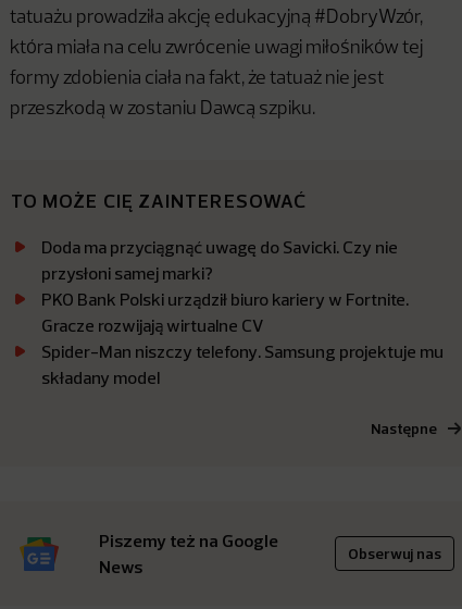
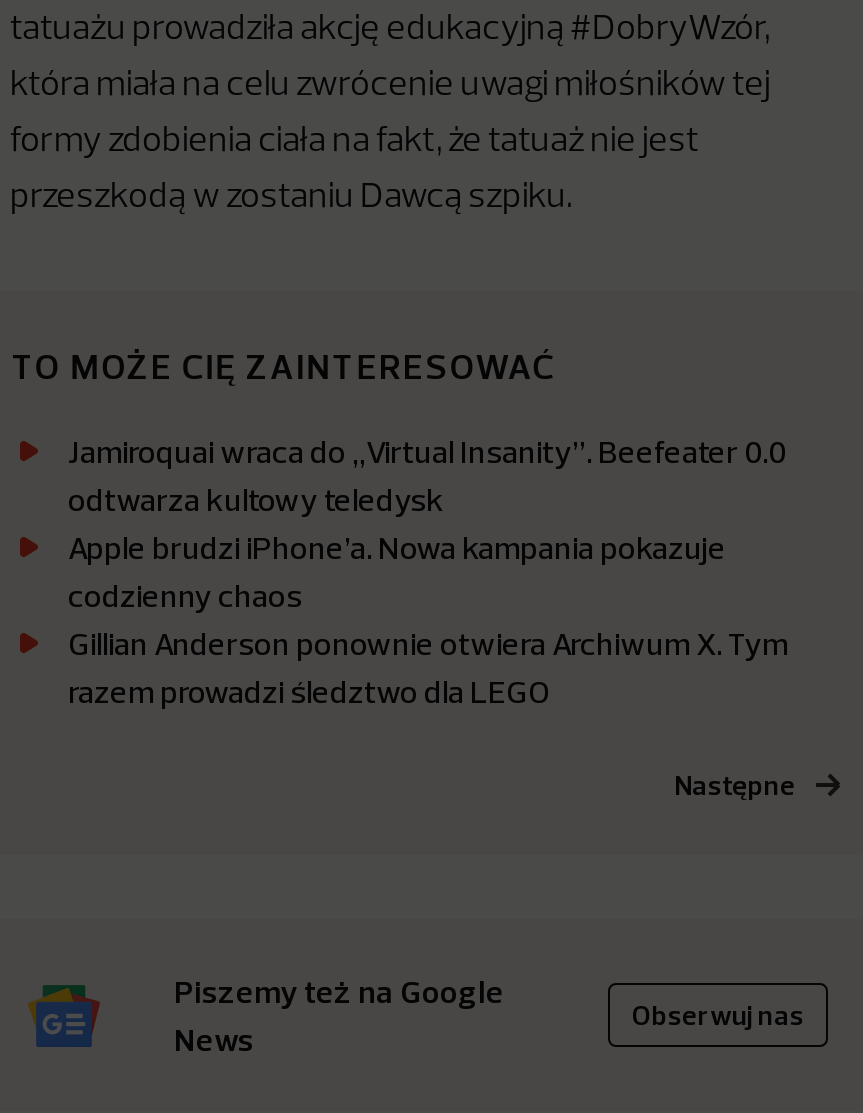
- Doda ma przyciągnąć uwagę do Savicki. Czy nie
- przysłoni samej marki?
- PKO Bank Polski urządził biuro kariery w Fortnite.
- Gracze rozwijają wirtualne CV
- Spider-Man niszczy telefony. Samsung projektuje mu
- składany model
+ Jamiroquai wraca do „Virtual Insanity”. Beefeater 0.0
+ odtwarza kultowy teledysk
+ Apple brudzi iPhone’a. Nowa kampania pokazuje
+ codzienny chaos
+ Gillian Anderson ponownie otwiera Archiwum X. Tym
+ razem prowadzi śledztwo dla LEGO
